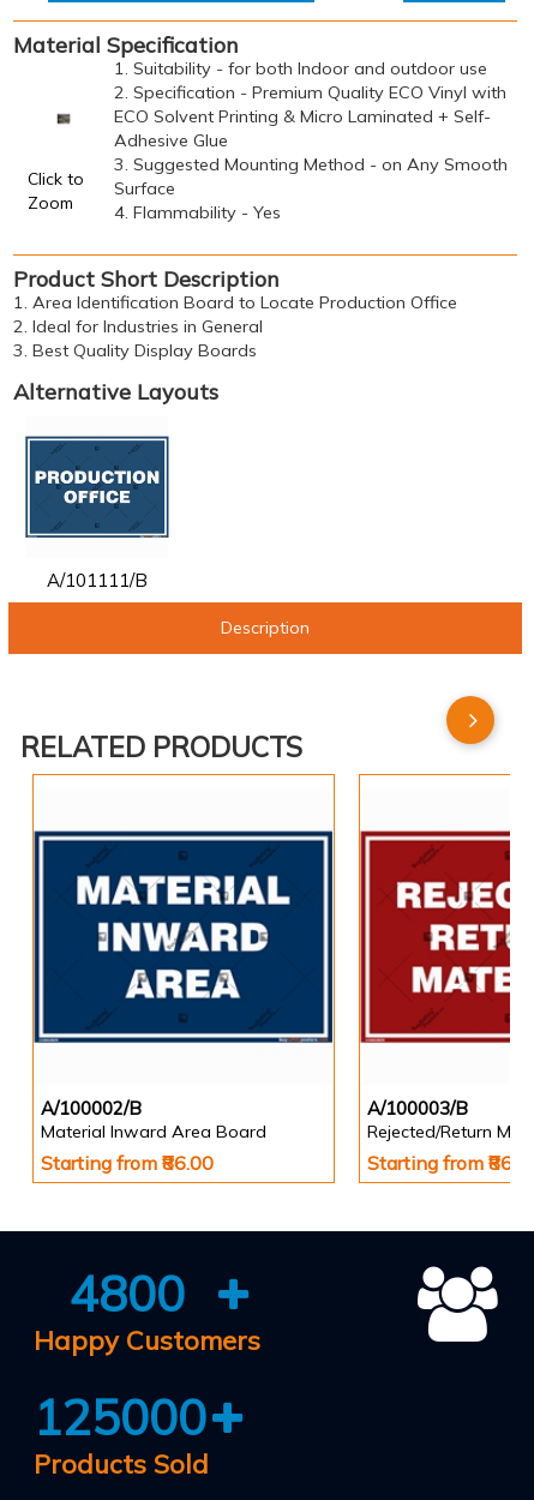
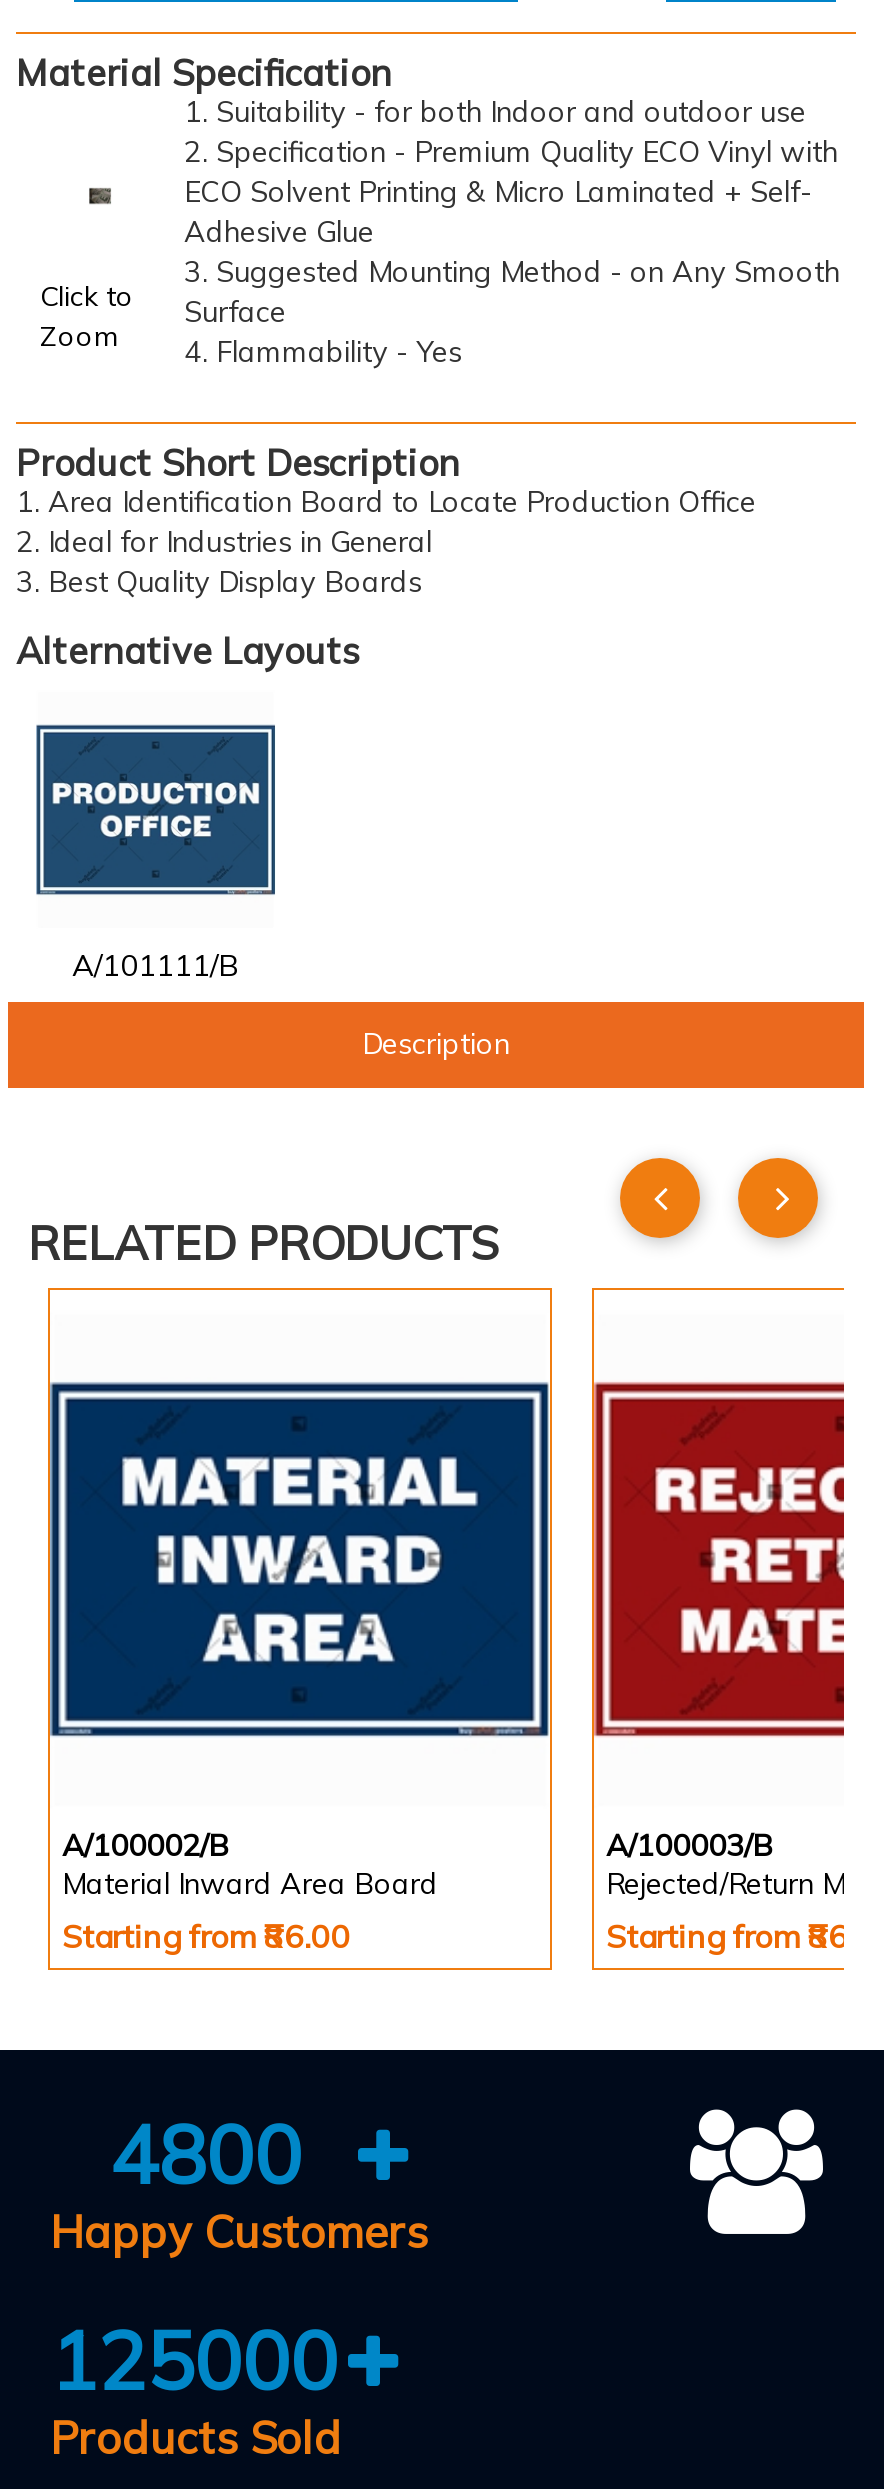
+ [image]
